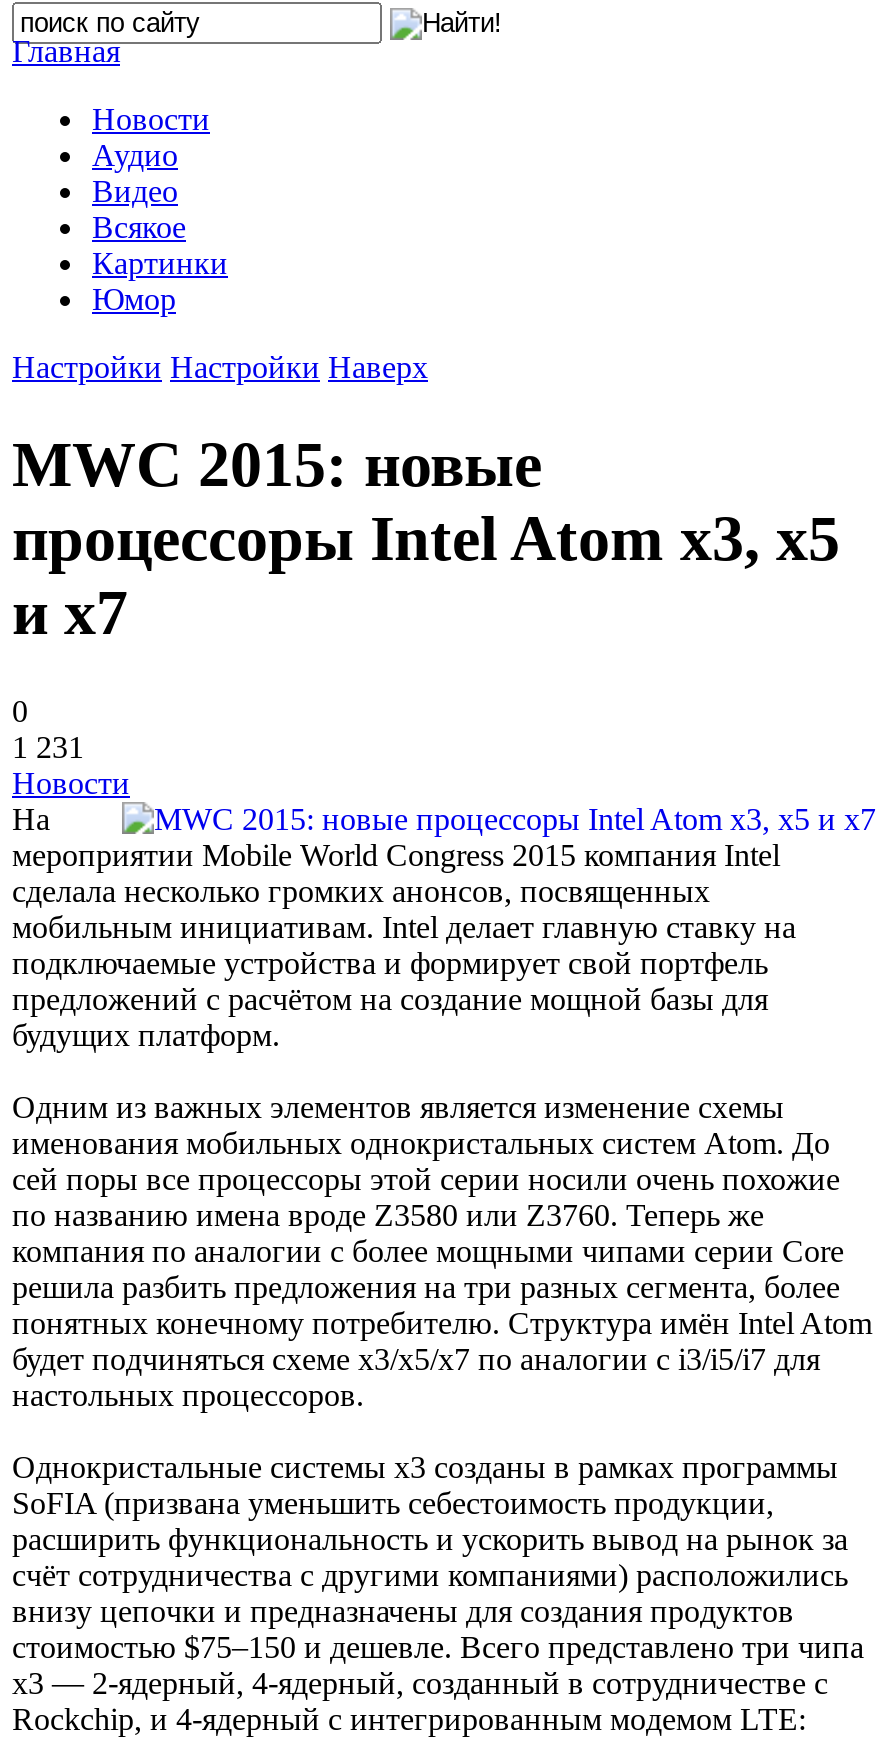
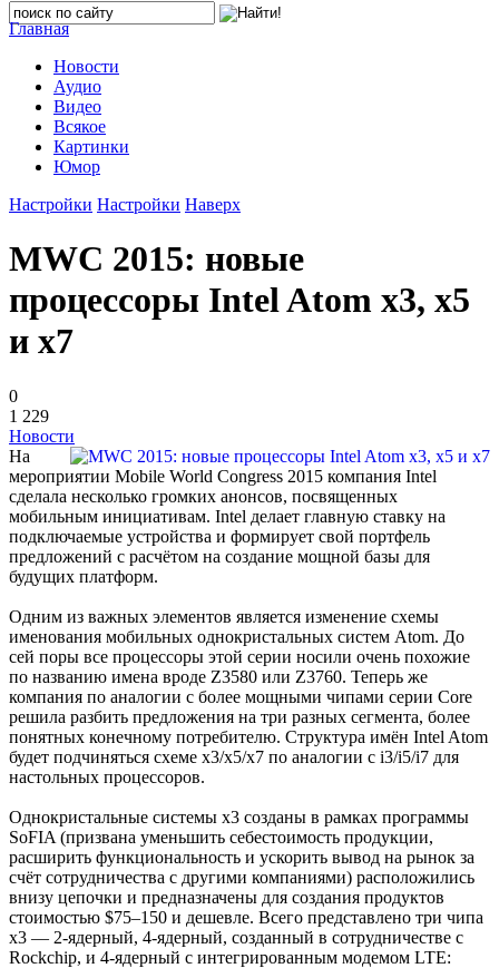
- 1 231
+ 1 229
